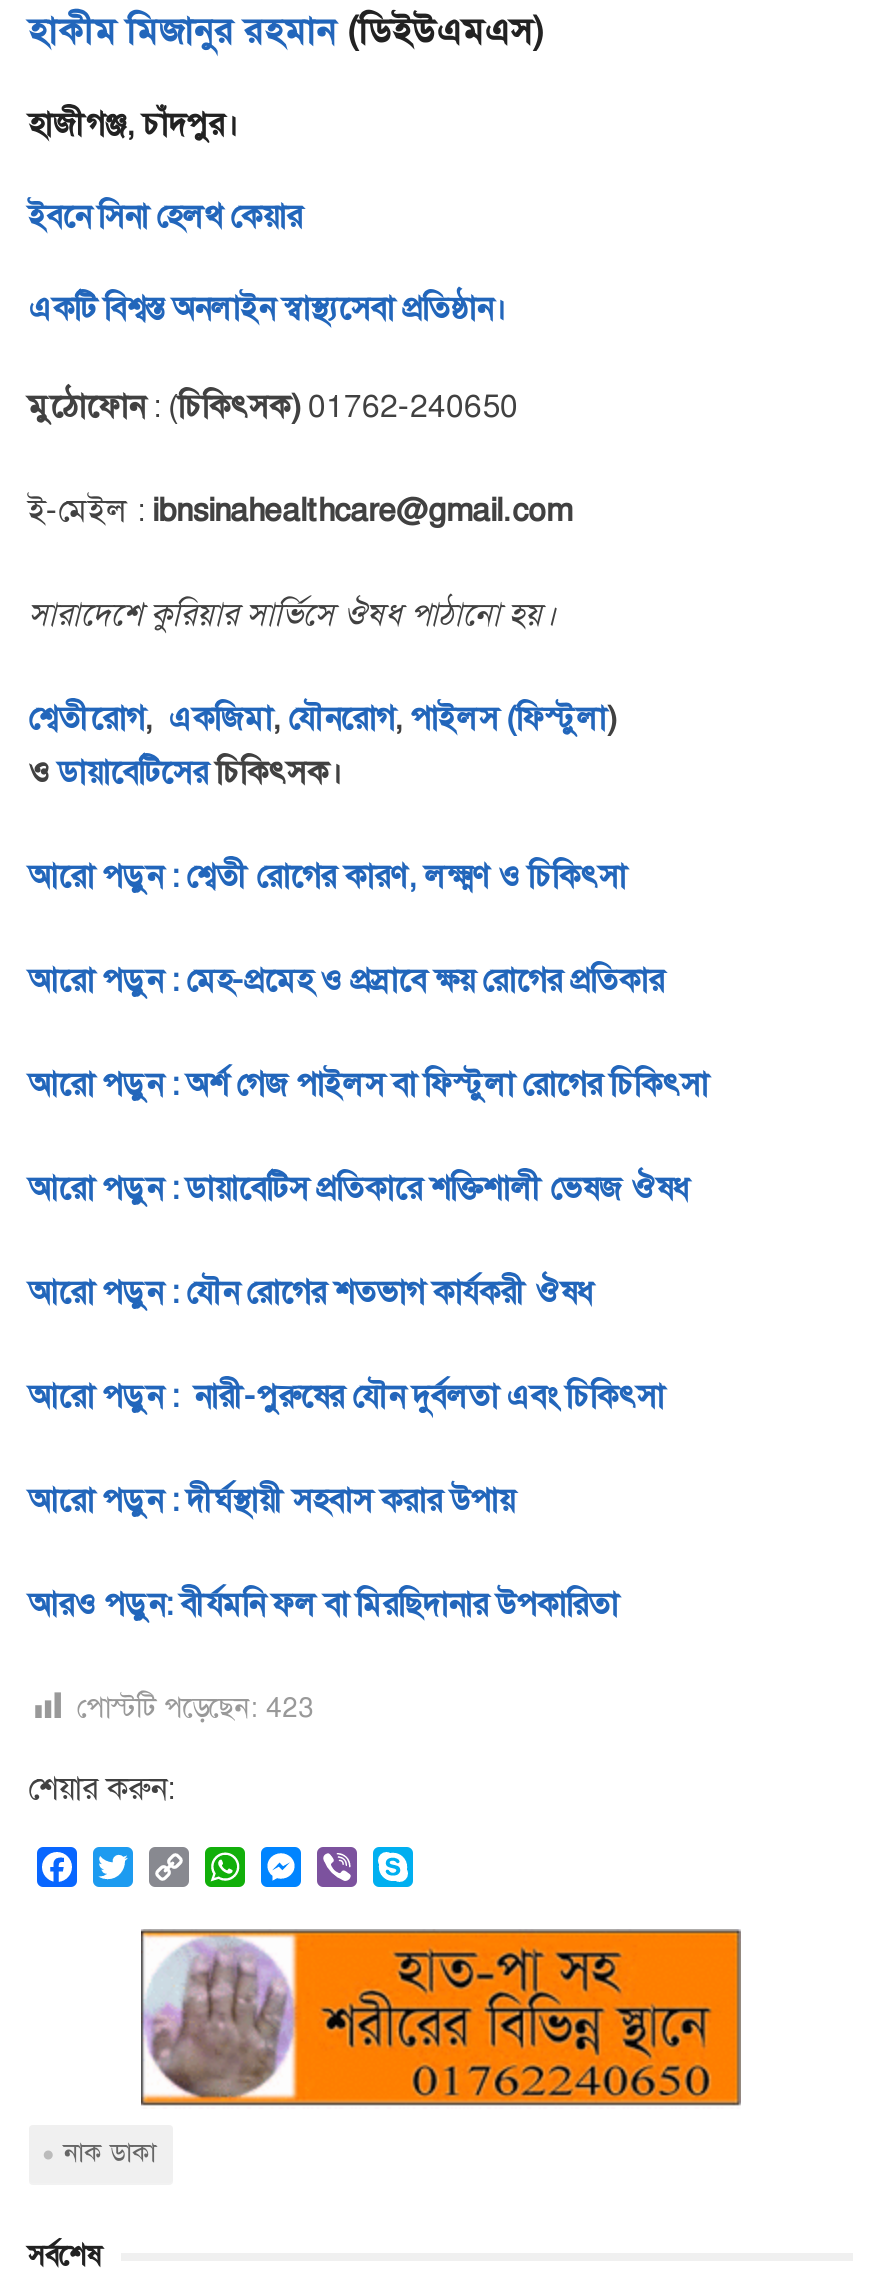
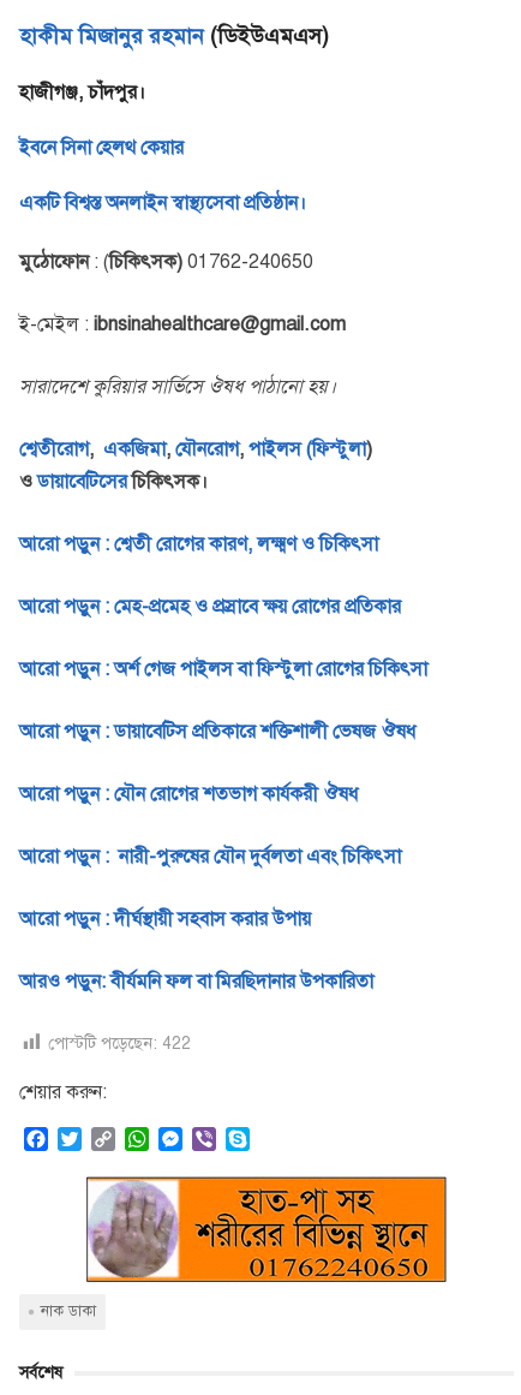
- পোস্টটি পড়েছেন: 423
+ পোস্টটি পড়েছেন: 422
